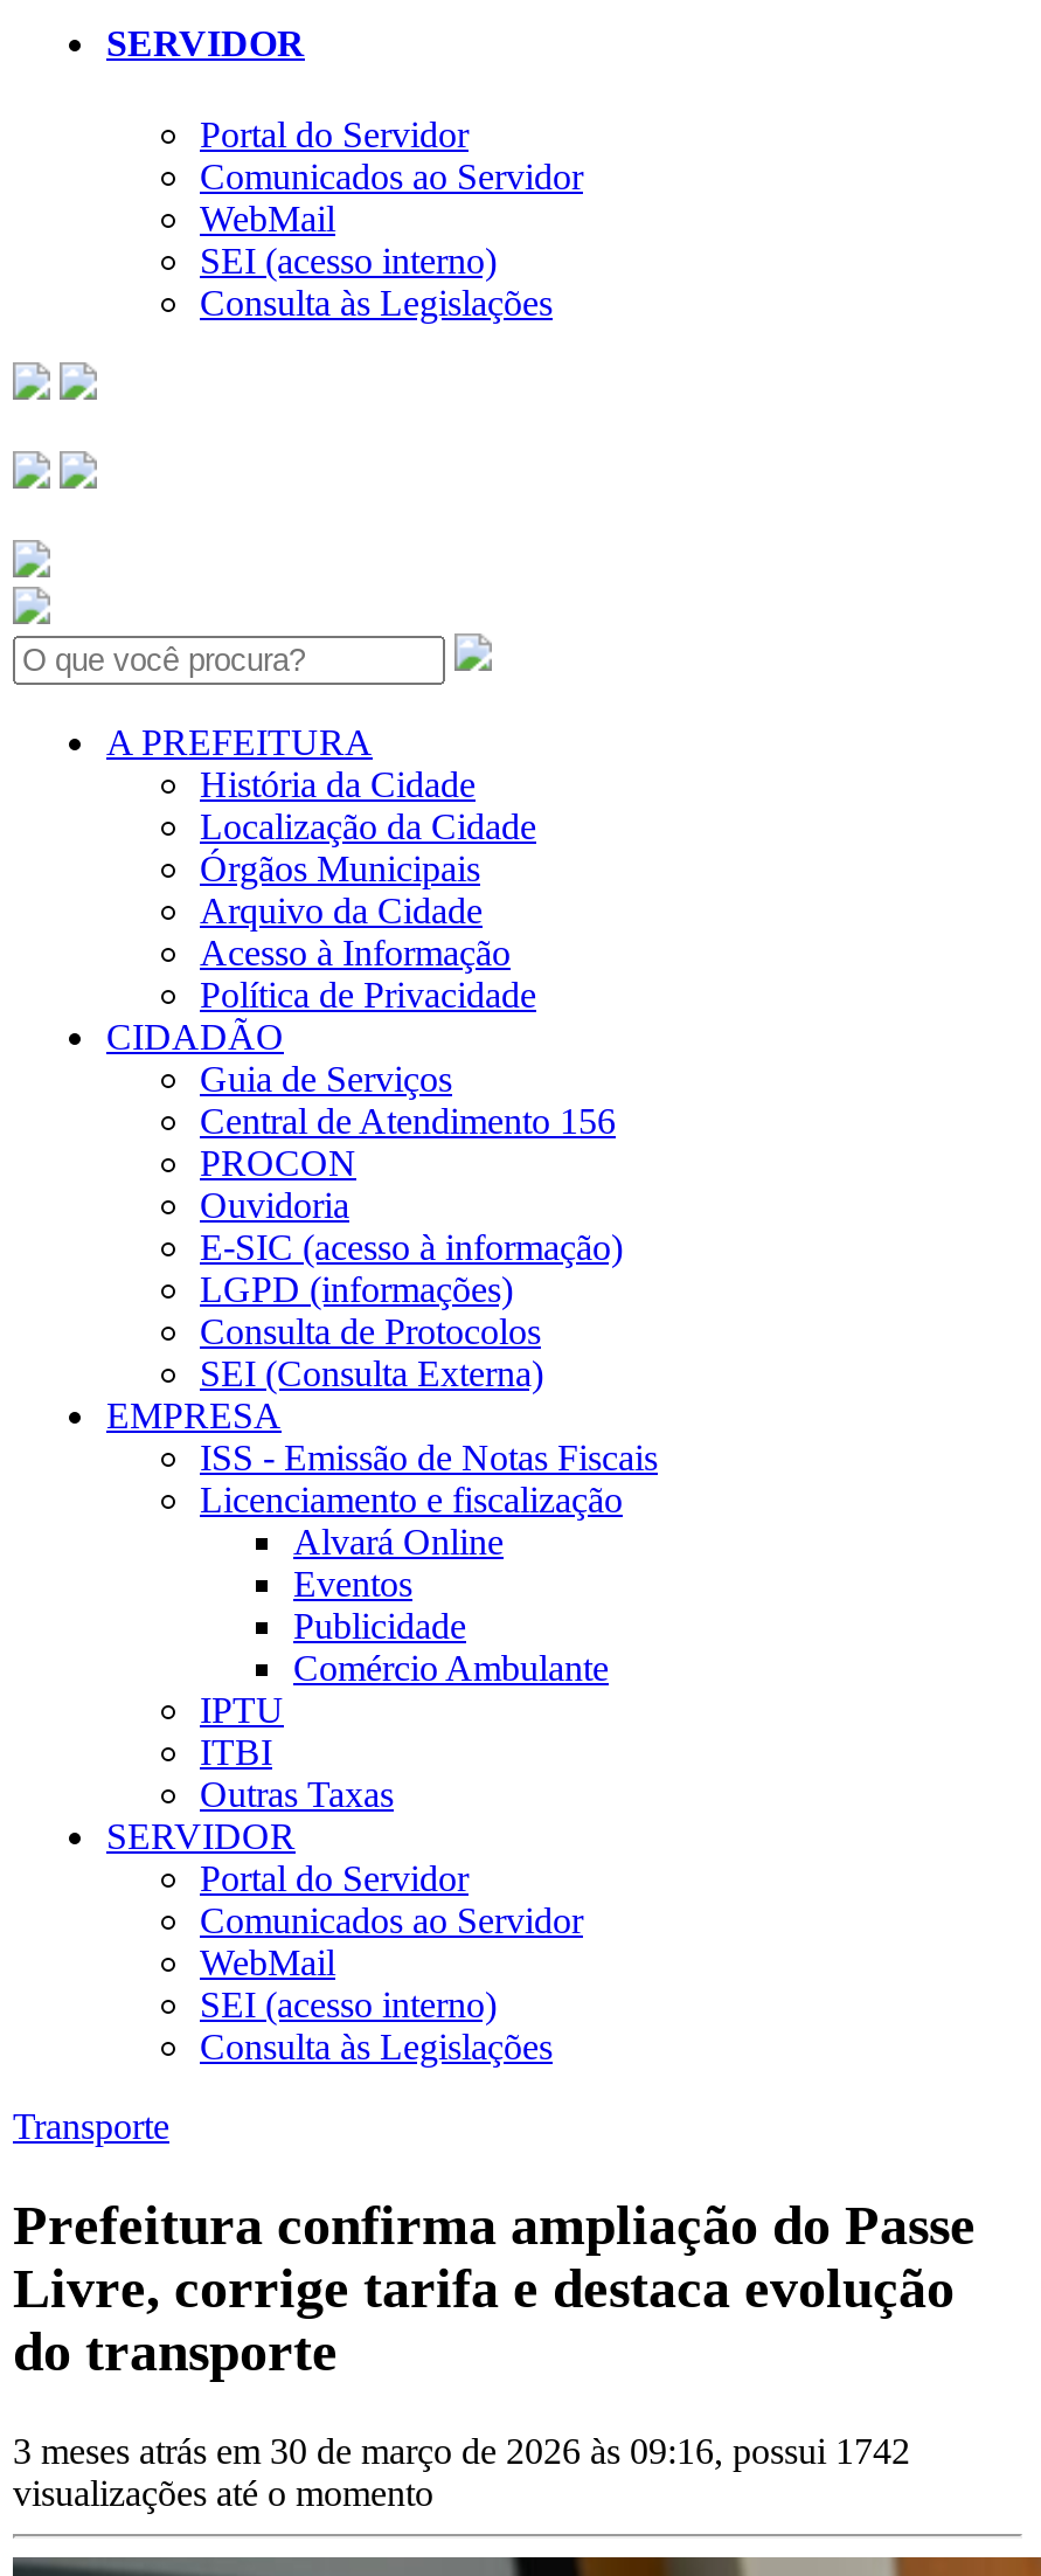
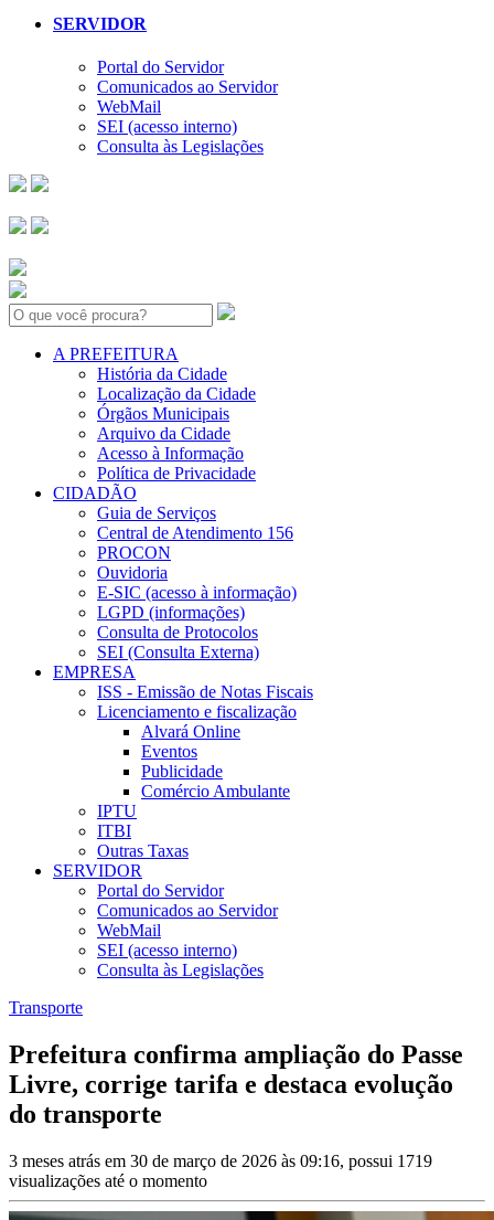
- 3 meses atrás em 30 de março de 2026 às 09:16, possui 1742
+ 3 meses atrás em 30 de março de 2026 às 09:16, possui 1719
